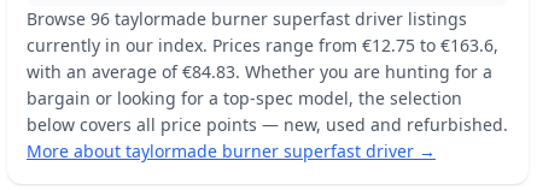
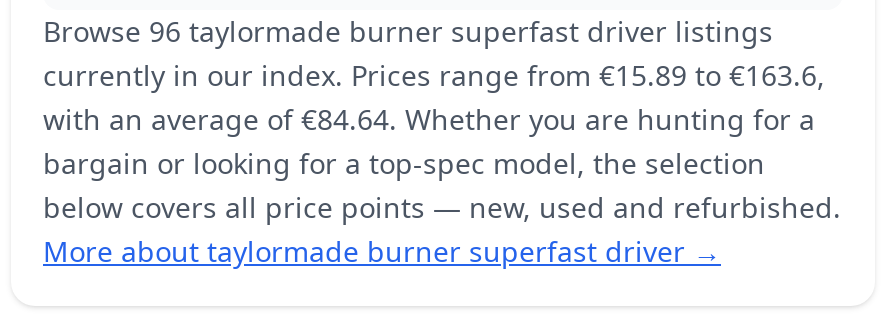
- currently in our index. Prices range from €12.75 to €163.6,
+ currently in our index. Prices range from €15.89 to €163.6,

- with an average of €84.83. Whether you are hunting for a
+ with an average of €84.64. Whether you are hunting for a
